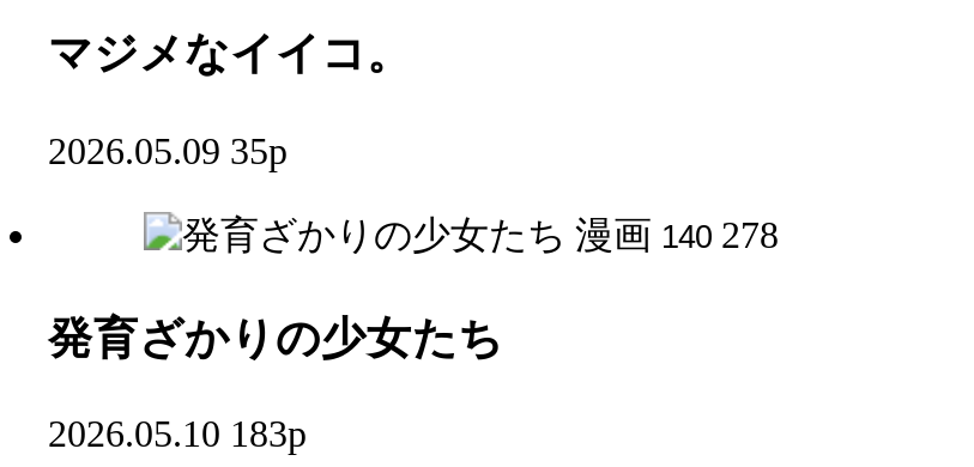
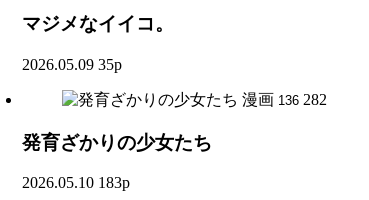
- 漫画 140 278
+ 漫画 136 282
